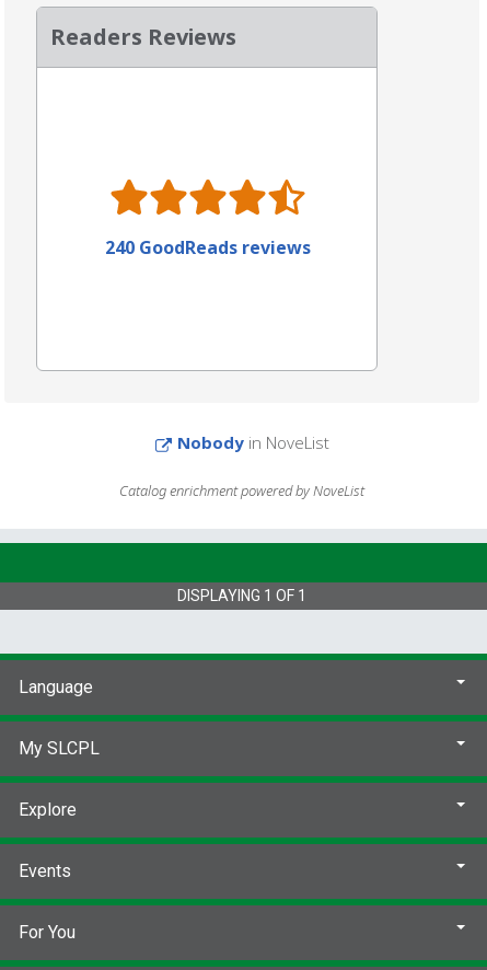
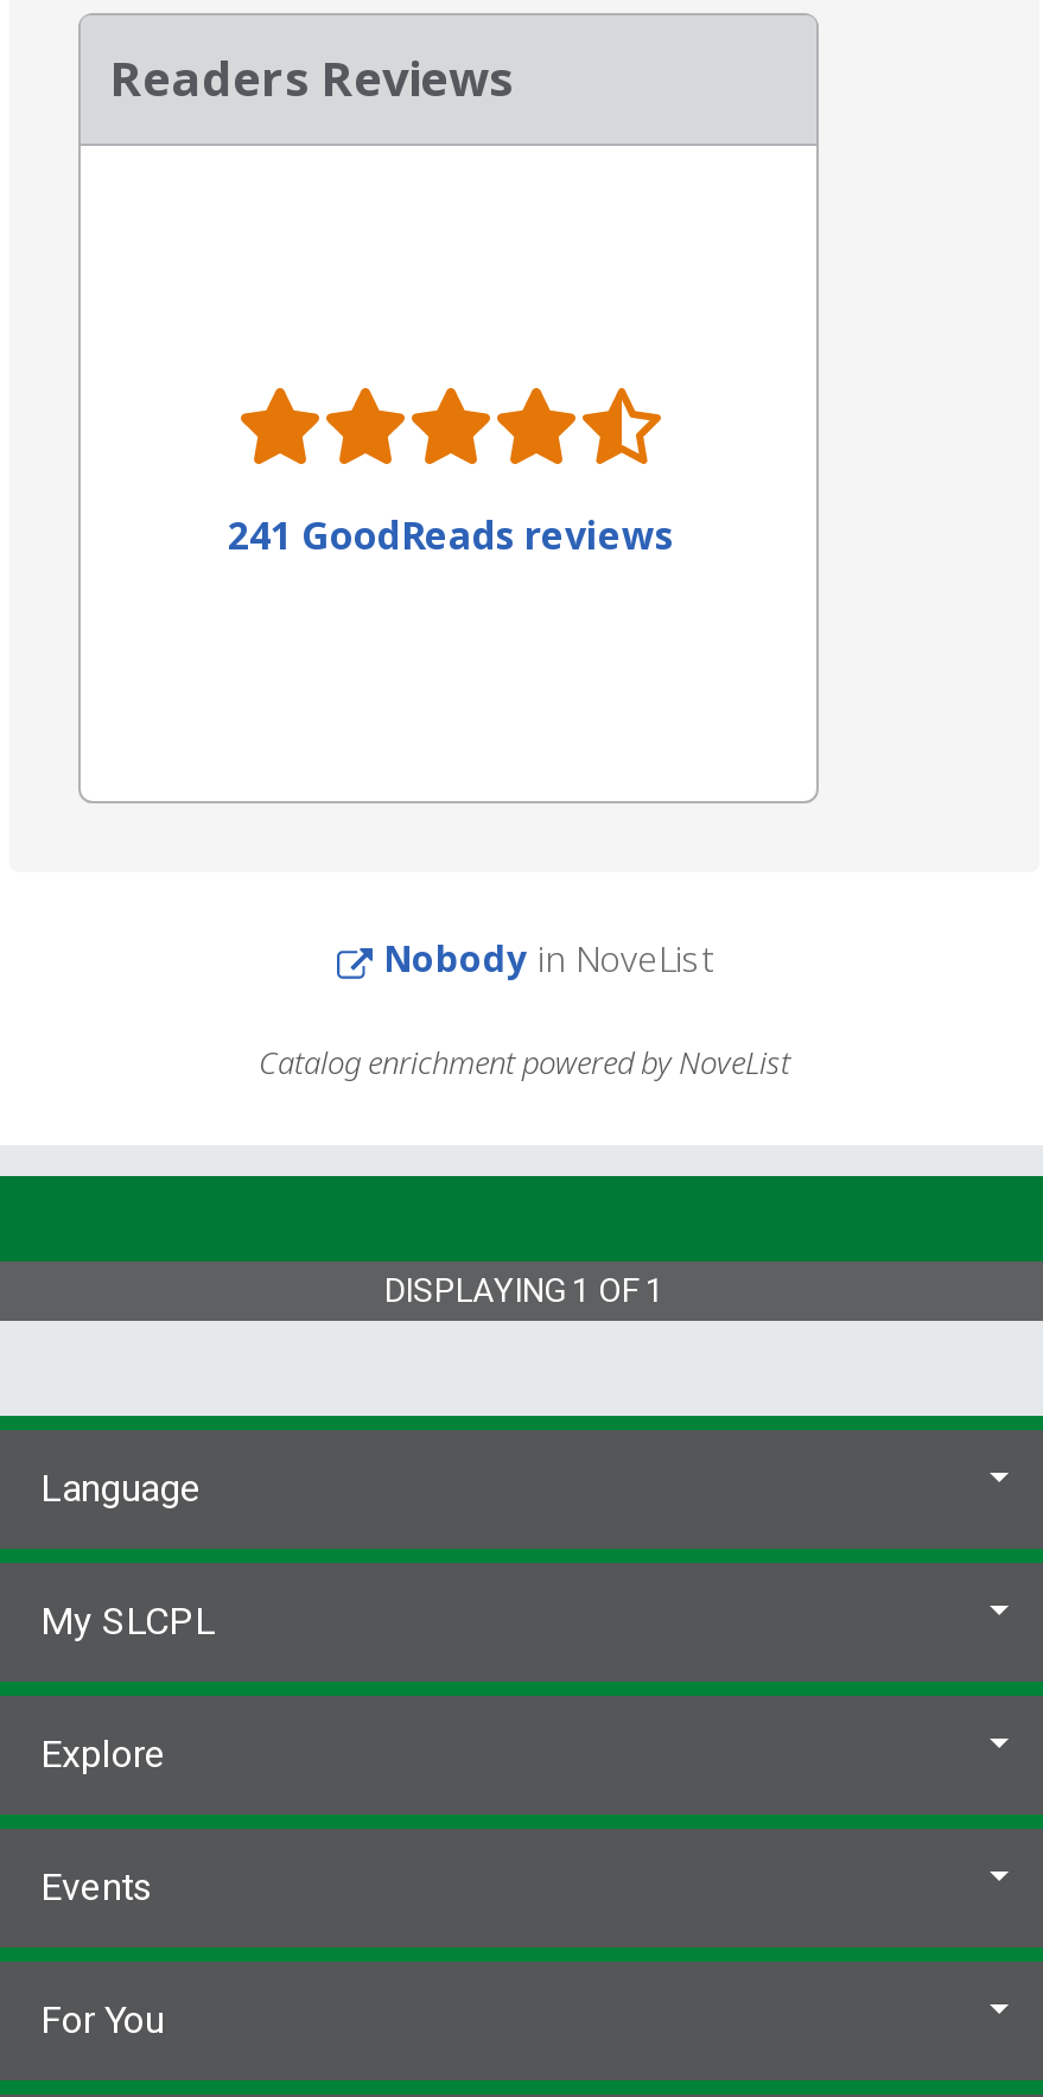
- 240 GoodReads reviews
+ 241 GoodReads reviews
